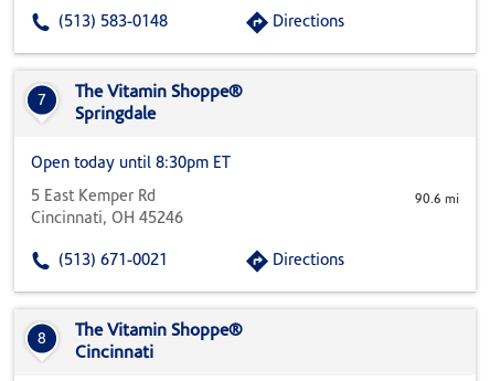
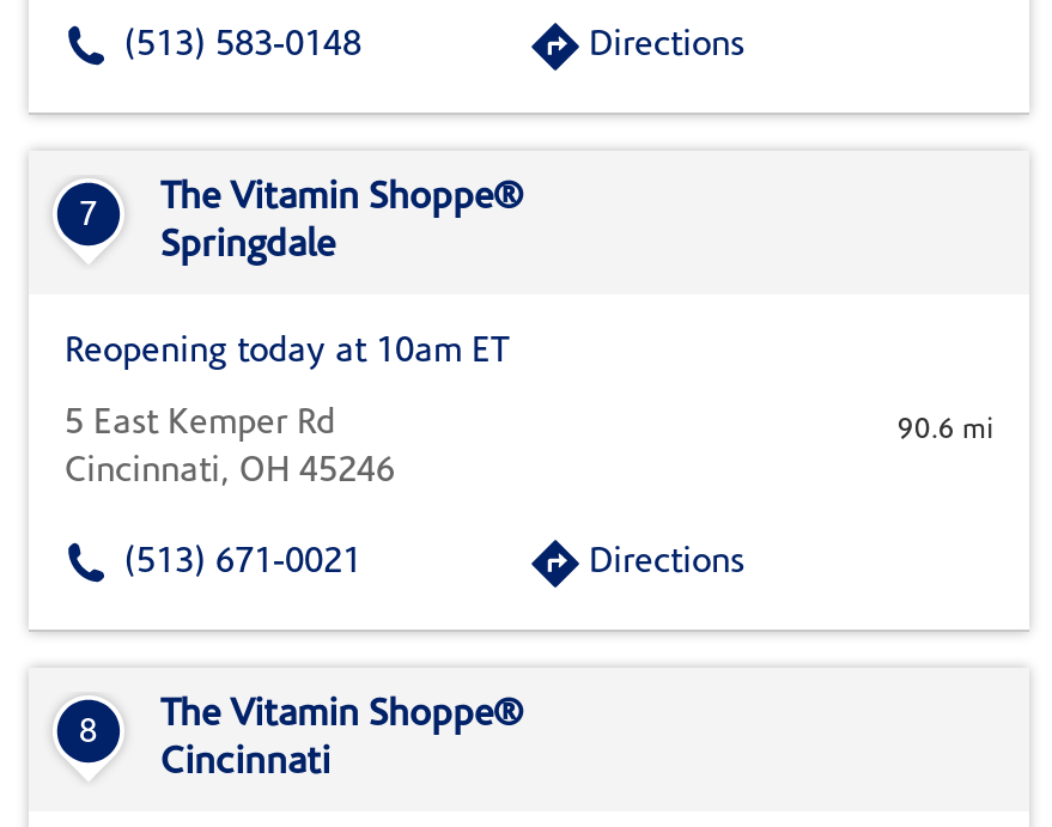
- Open today until 8:30pm ET
+ Reopening today at 10am ET
